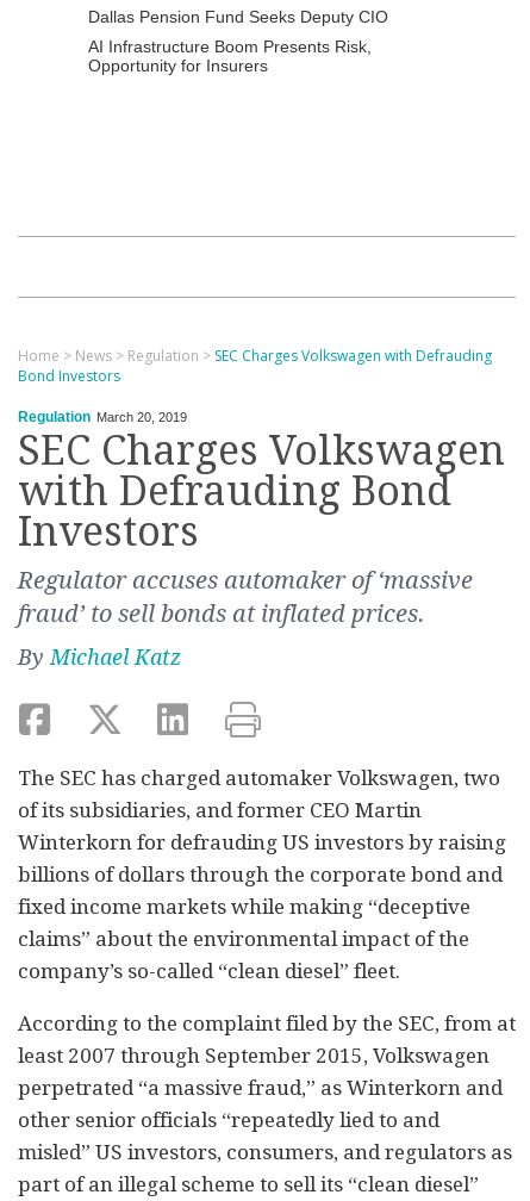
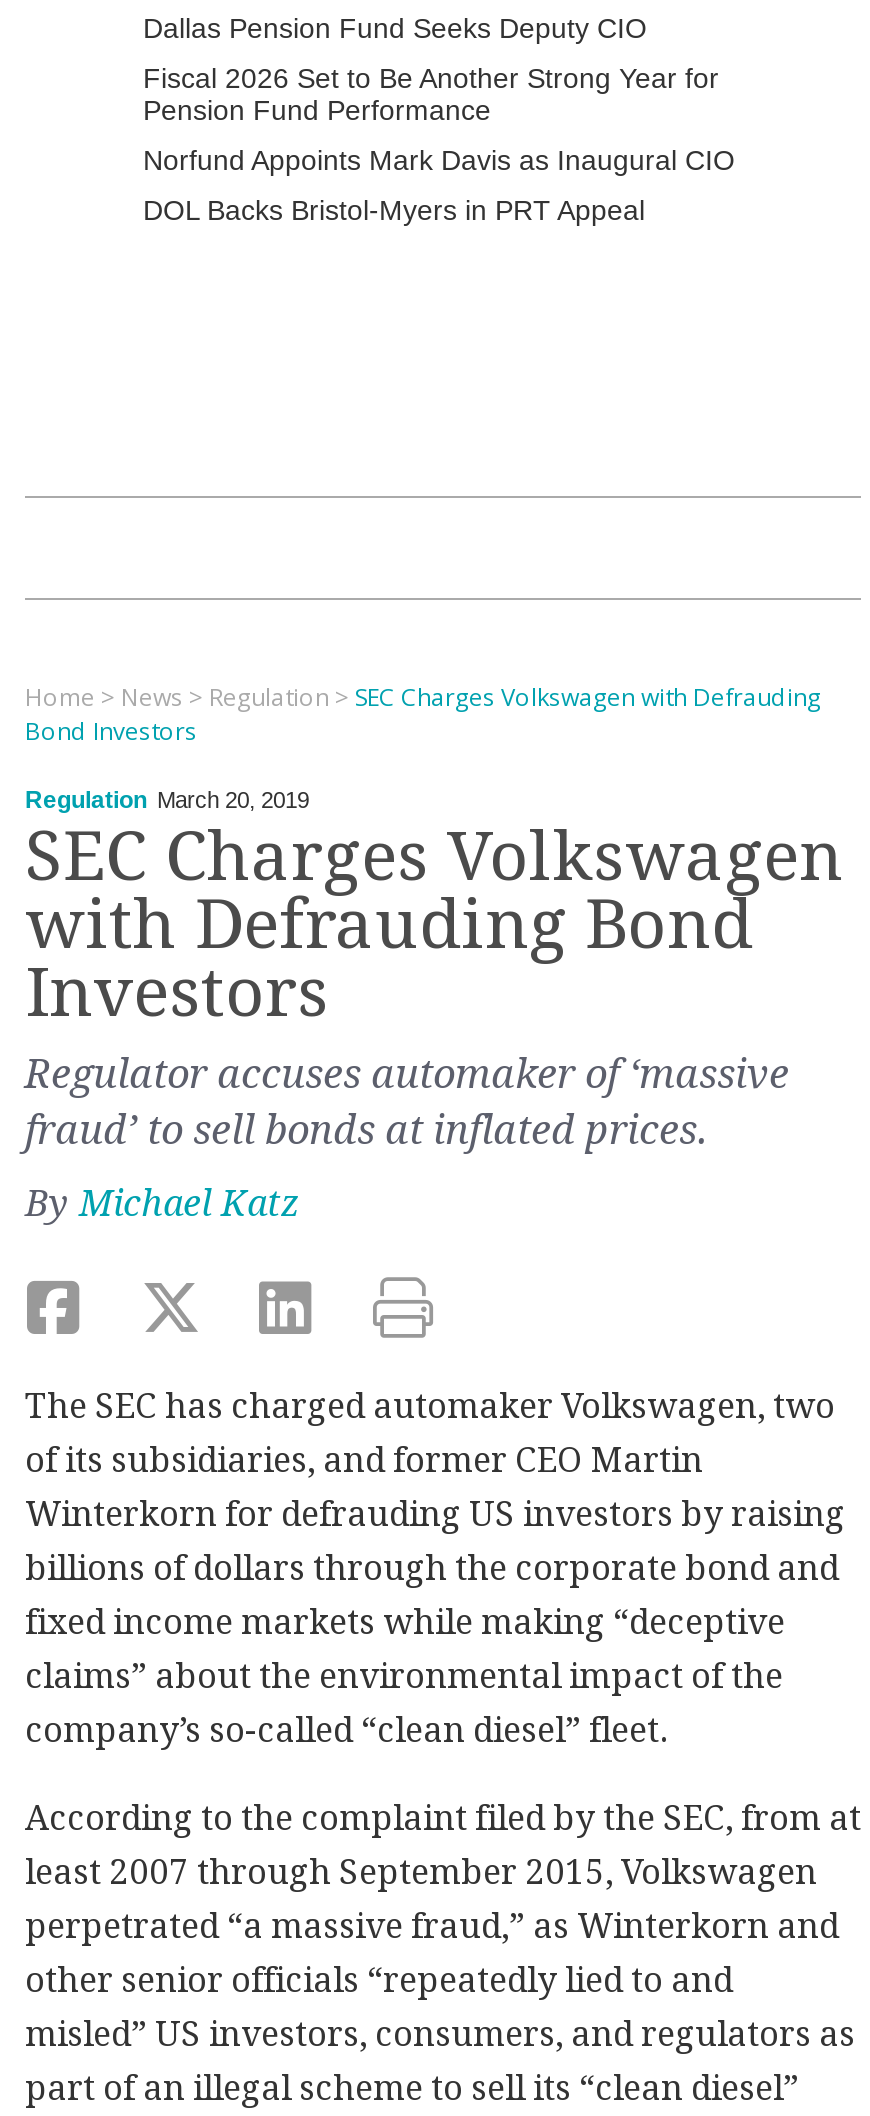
- AI Infrastructure Boom Presents Risk,
- Opportunity for Insurers
+ Fiscal 2026 Set to Be Another Strong Year for
+ Pension Fund Performance
+ Norfund Appoints Mark Davis as Inaugural CIO
+ DOL Backs Bristol-Myers in PRT Appeal
